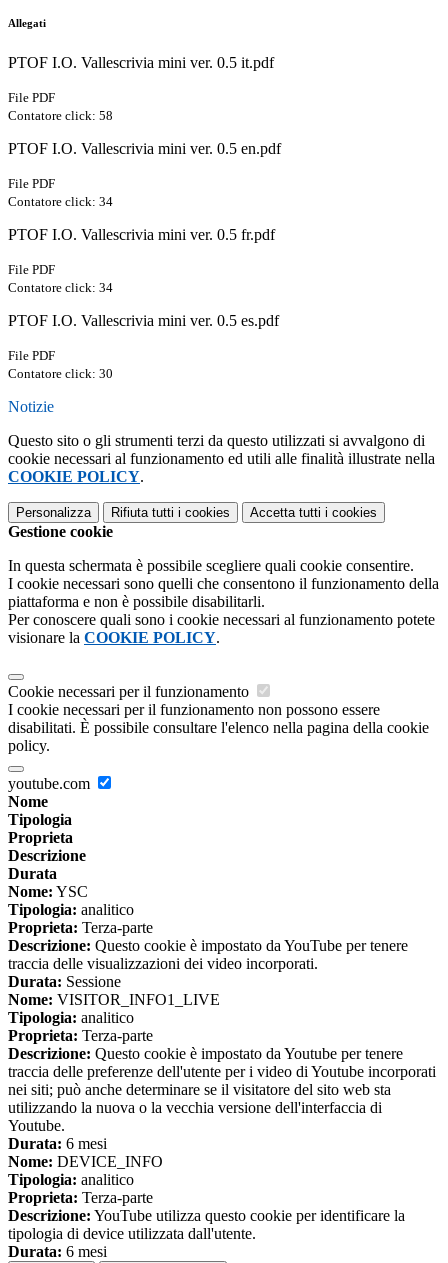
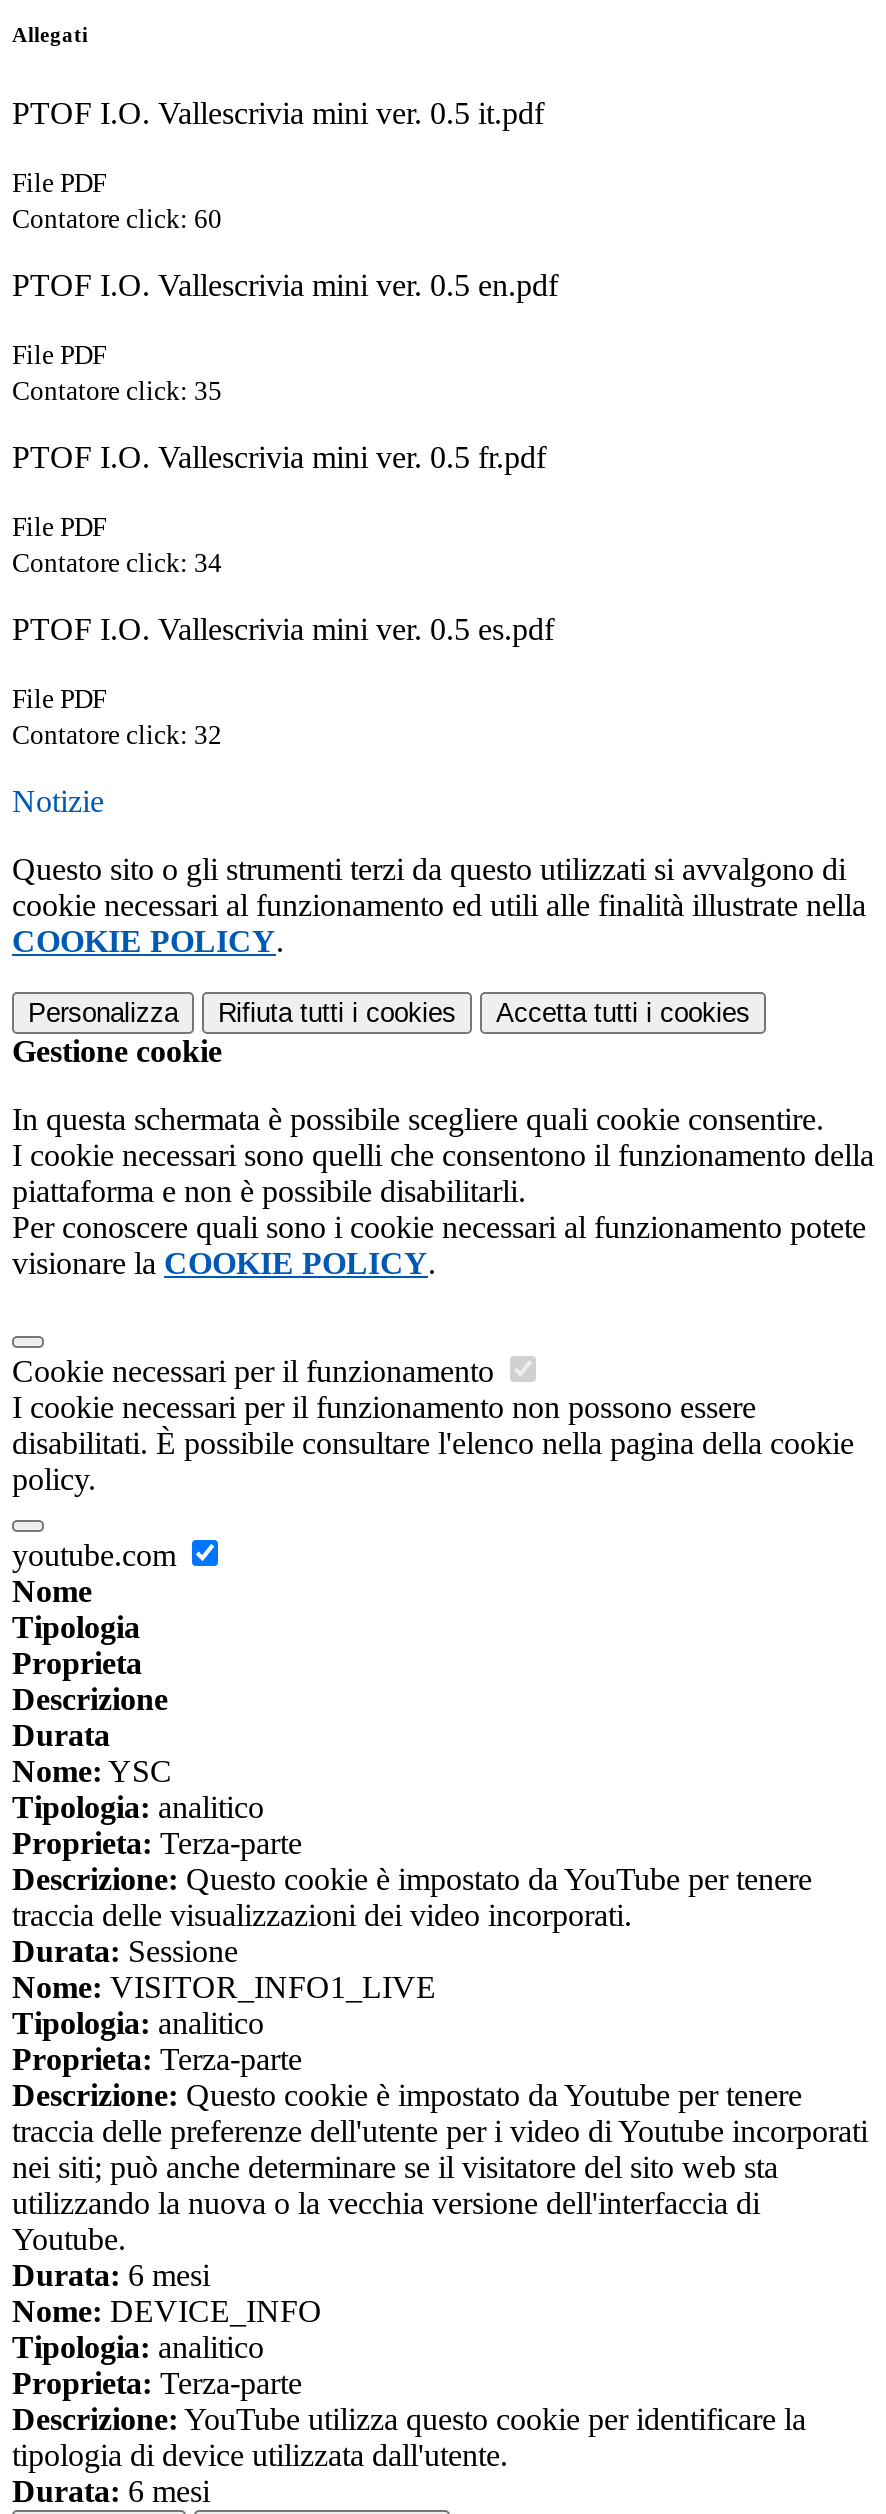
- Contatore click: 58
+ Contatore click: 60

- Contatore click: 34
+ Contatore click: 35

- Contatore click: 30
+ Contatore click: 32
